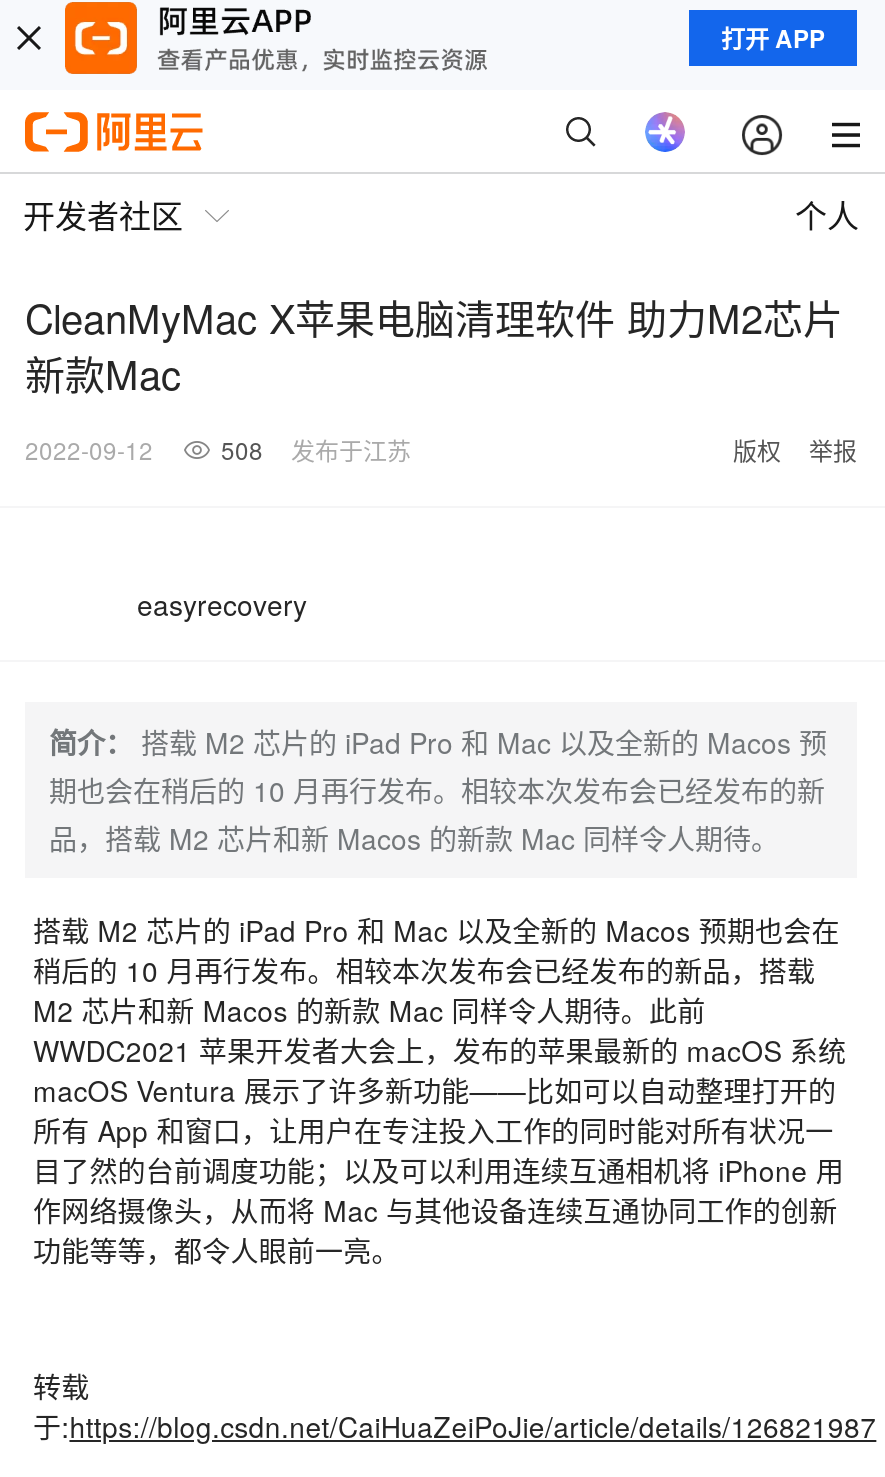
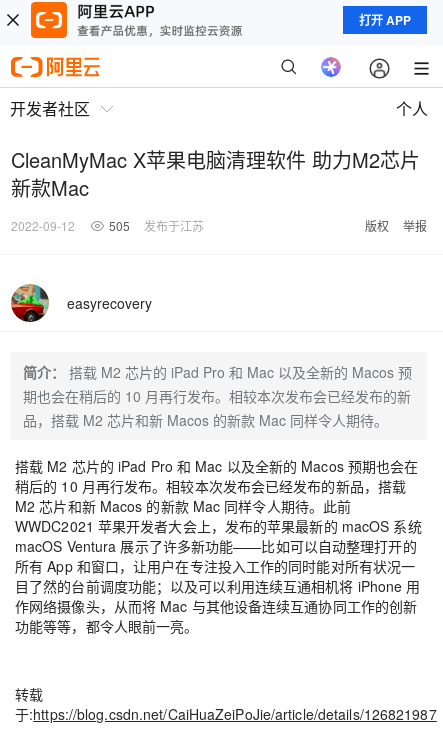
- 2022-09-12 508 发布于江苏
+ 2022-09-12 505 发布于江苏

+ [image]
